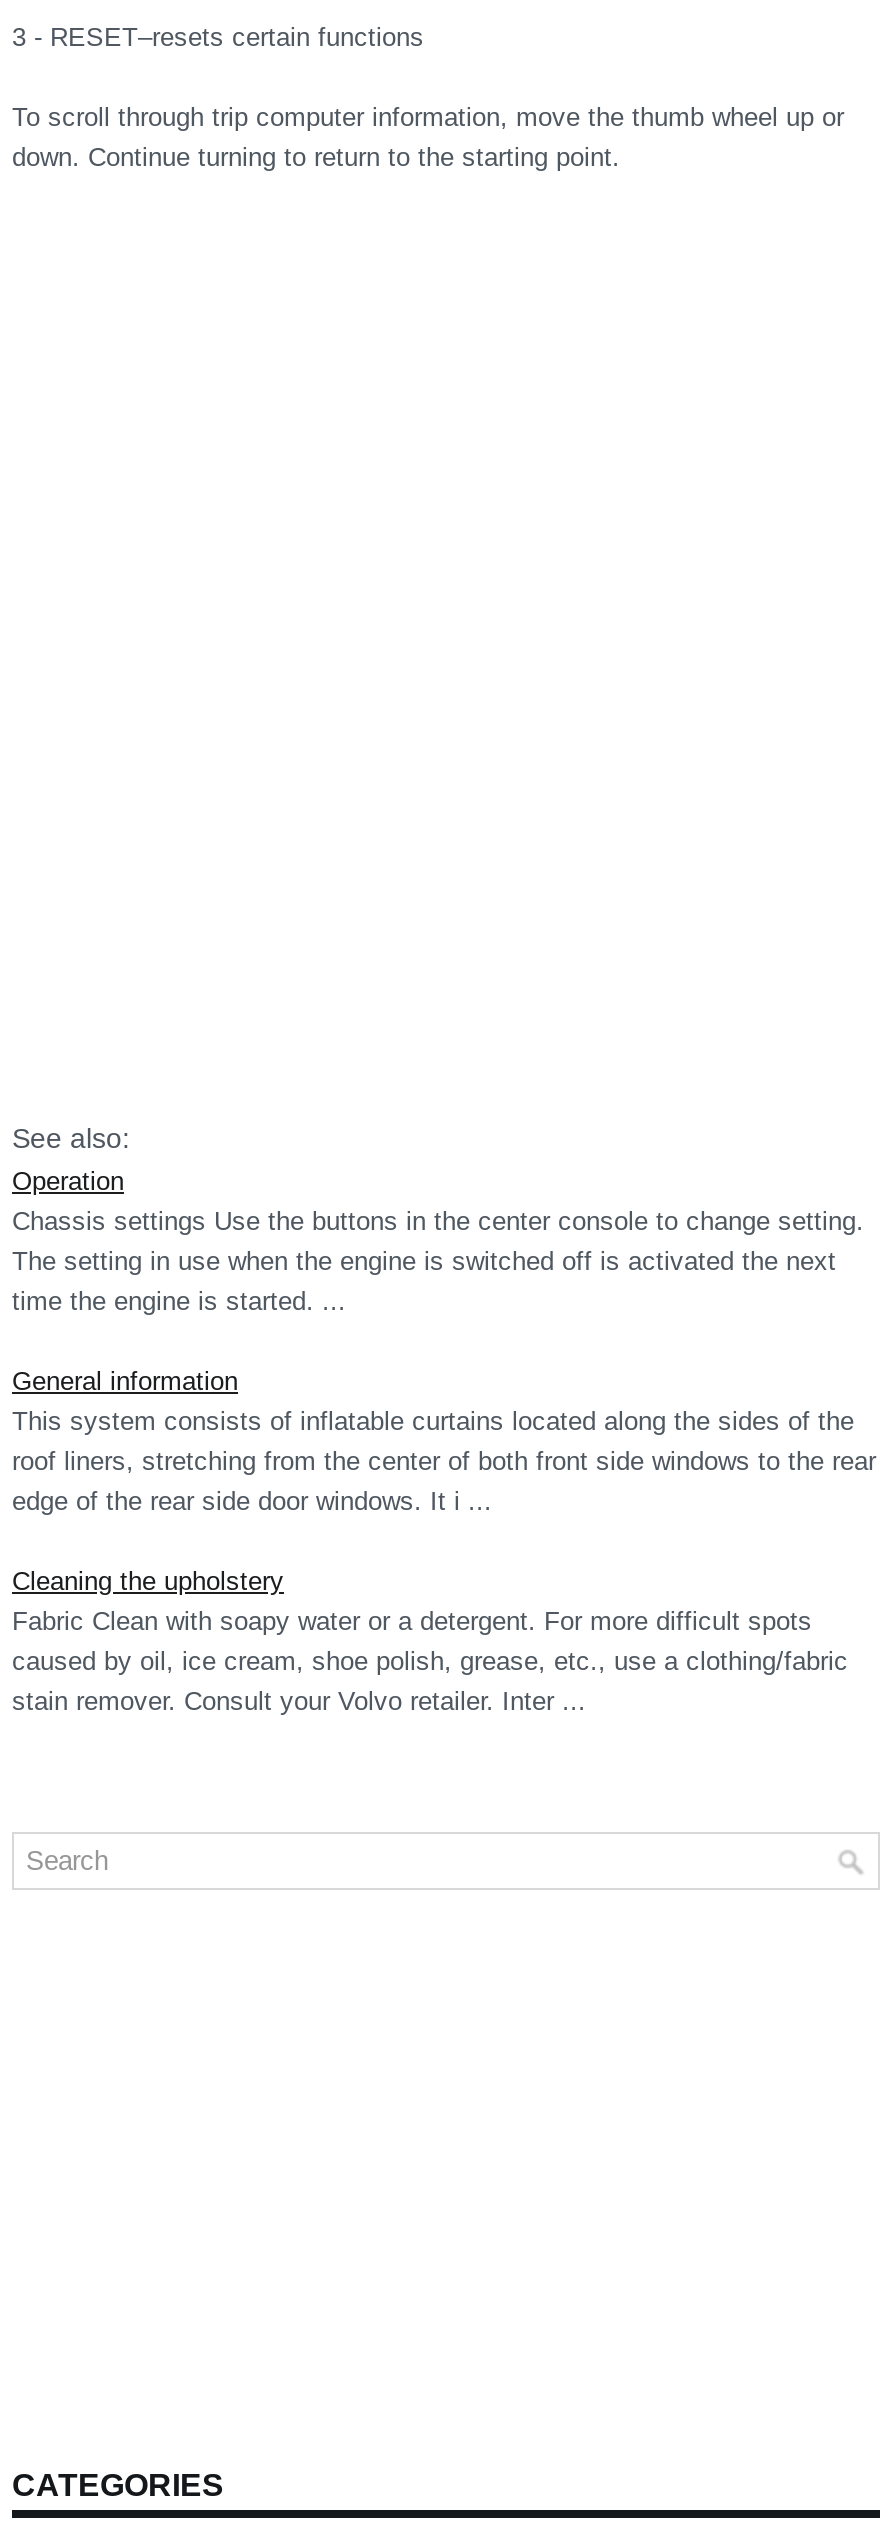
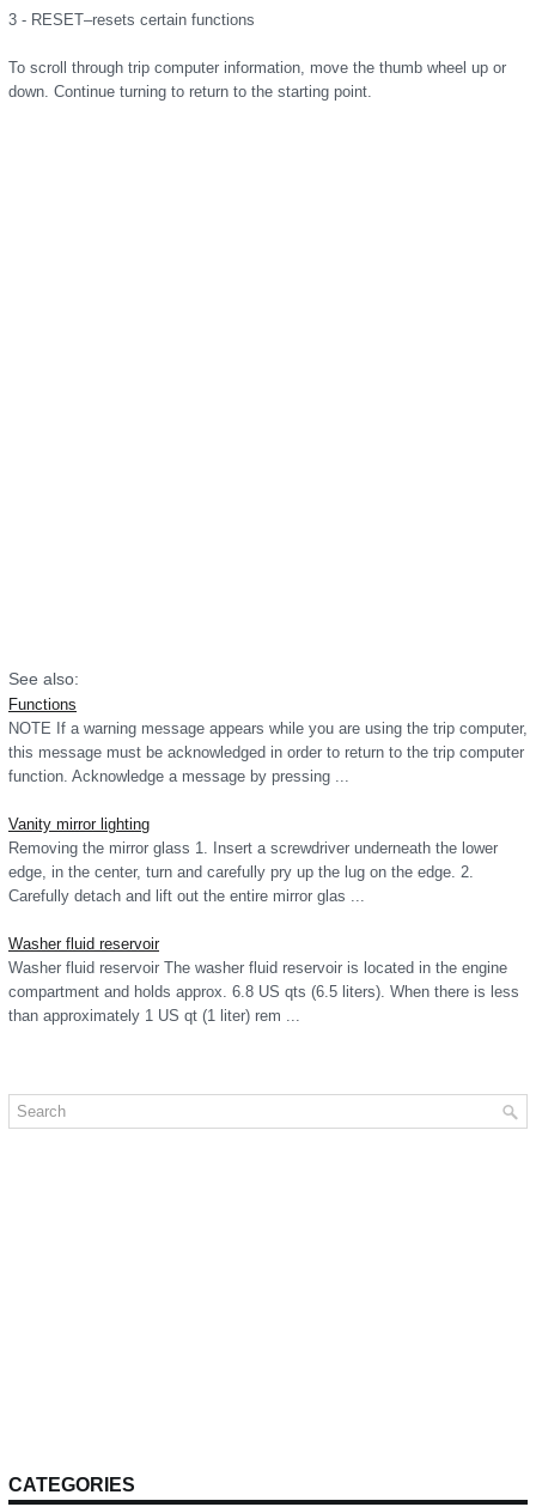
- Operation
- Chassis settings Use the buttons in the center console to change setting.
- The setting in use when the engine is switched off is activated the next
- time the engine is started. ...
+ Functions
+ NOTE If a warning message appears while you are using the trip computer,
+ this message must be acknowledged in order to return to the trip computer
+ function. Acknowledge a message by pressing ...

- General information
- This system consists of inflatable curtains located along the sides of the
- roof liners, stretching from the center of both front side windows to the rear
- edge of the rear side door windows. It i ...
+ Vanity mirror lighting
+ Removing the mirror glass 1. Insert a screwdriver underneath the lower
+ edge, in the center, turn and carefully pry up the lug on the edge. 2.
+ Carefully detach and lift out the entire mirror glas ...

- Cleaning the upholstery
- Fabric Clean with soapy water or a detergent. For more difficult spots
- caused by oil, ice cream, shoe polish, grease, etc., use a clothing/fabric
- stain remover. Consult your Volvo retailer. Inter ...
+ Washer fluid reservoir
+ Washer fluid reservoir The washer fluid reservoir is located in the engine
+ compartment and holds approx. 6.8 US qts (6.5 liters). When there is less
+ than approximately 1 US qt (1 liter) rem ...
